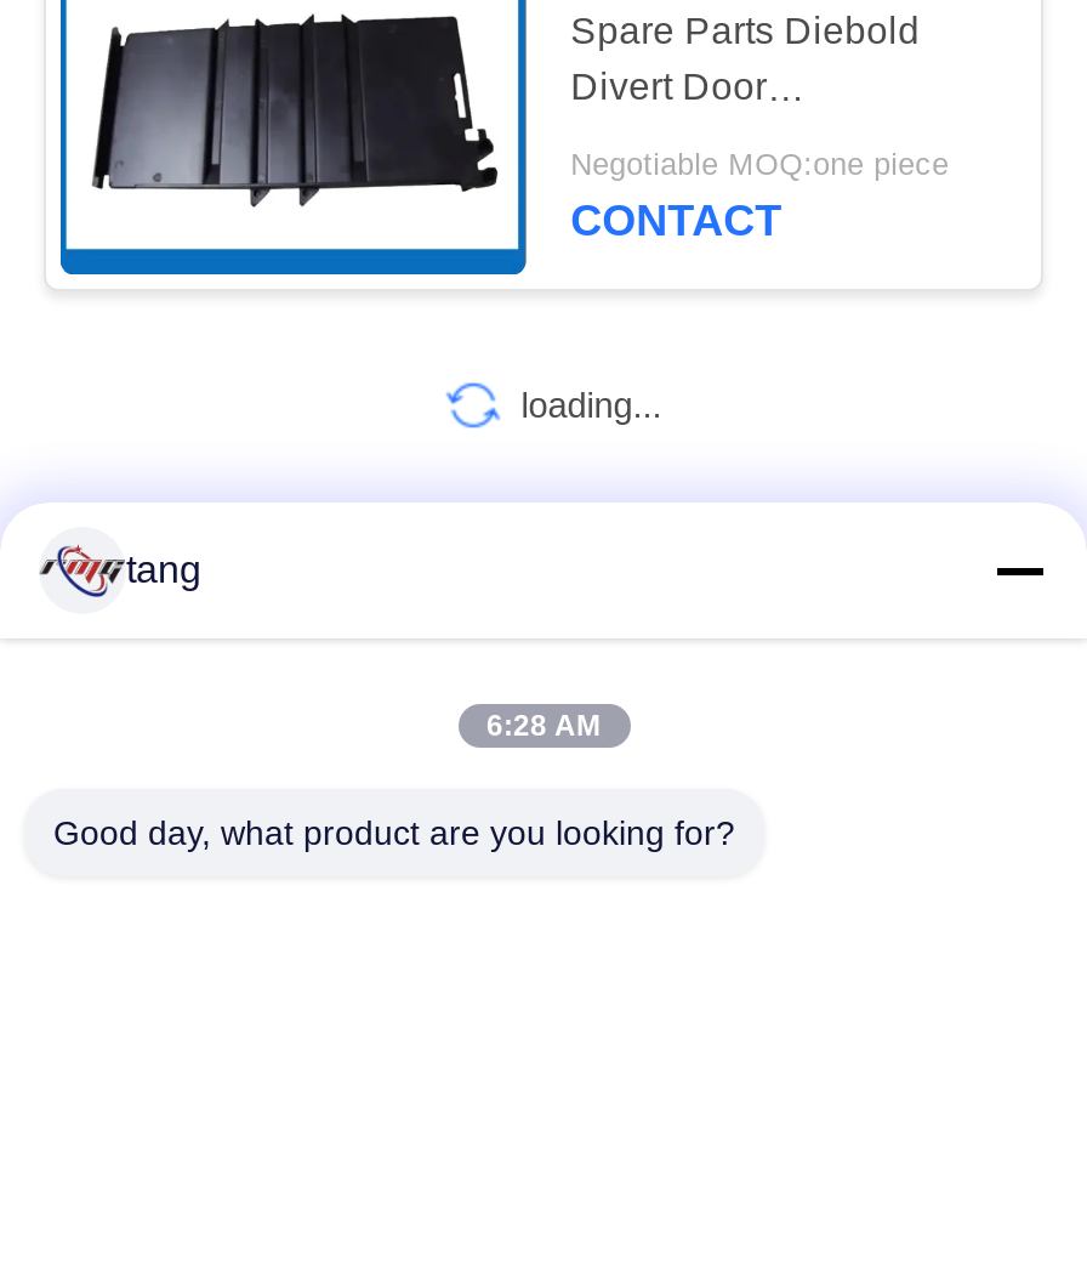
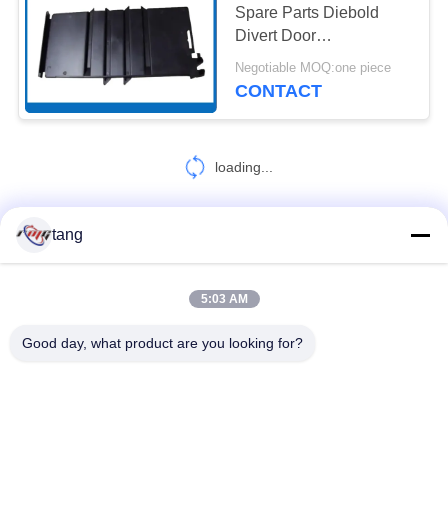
- 6:28 AM
+ 5:03 AM
